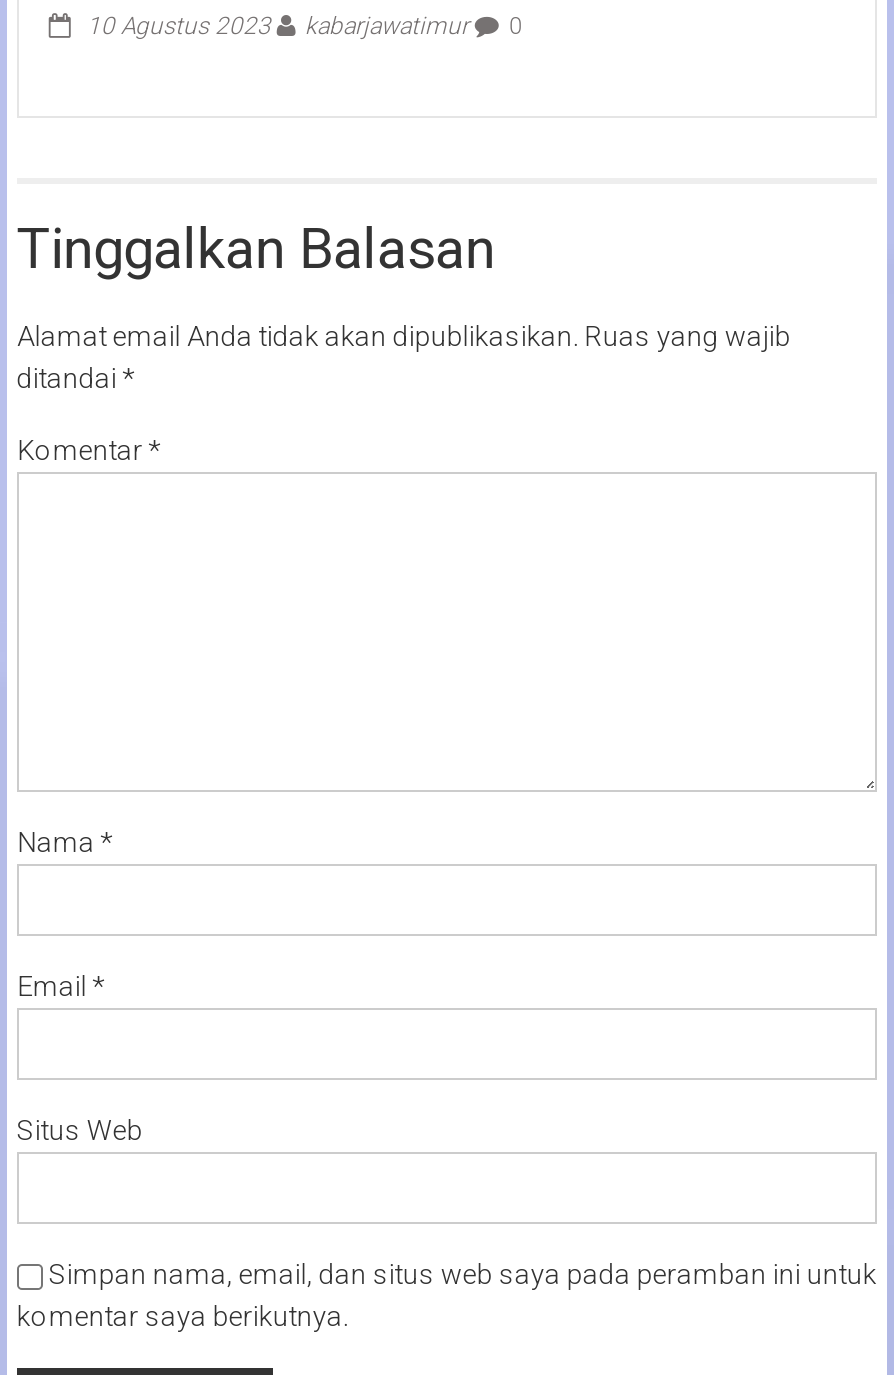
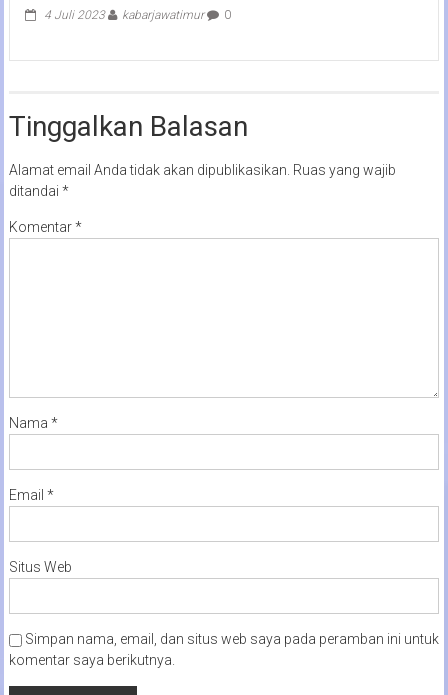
- 10 Agustus 2023 kabarjawatimur 0
+ 4 Juli 2023 kabarjawatimur 0
